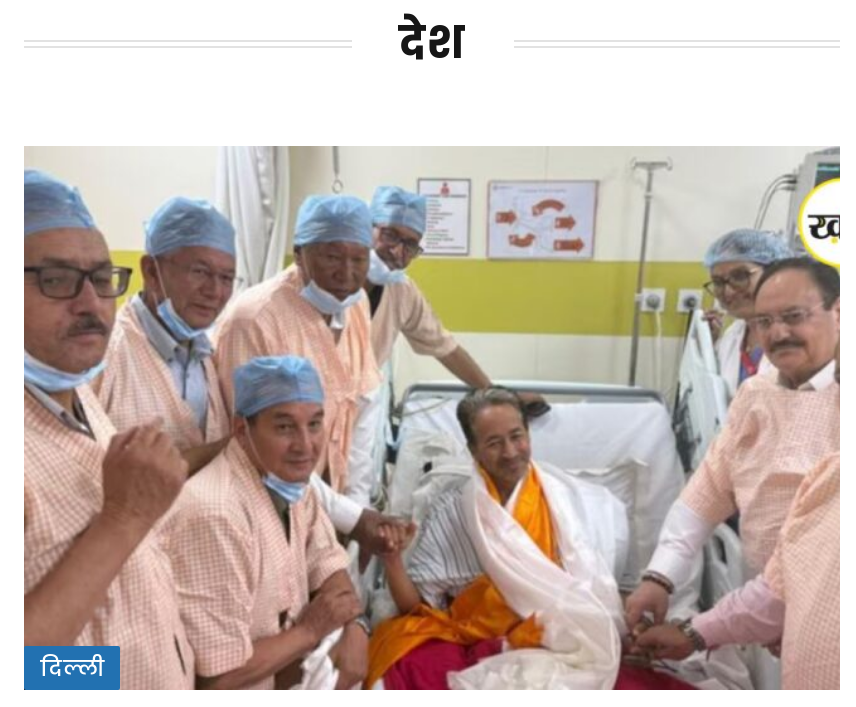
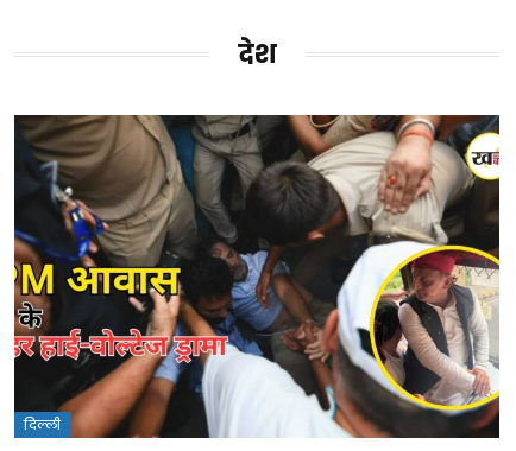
- [image]
+ [image]
